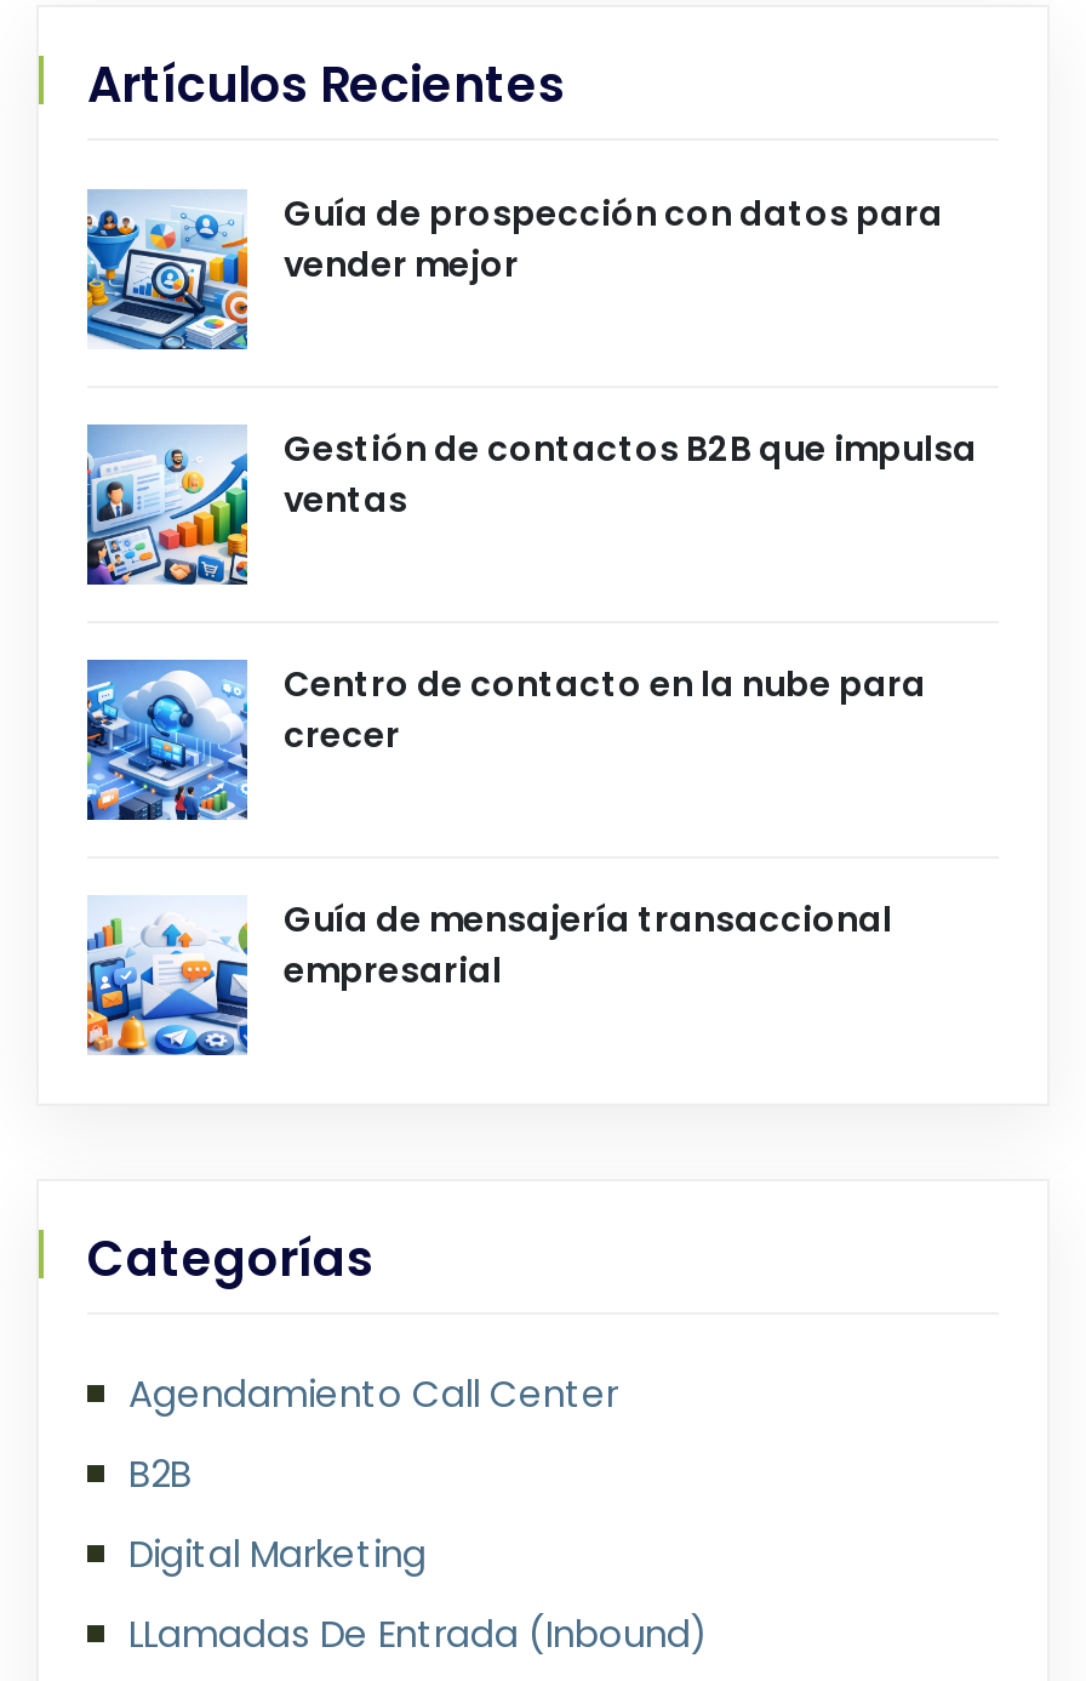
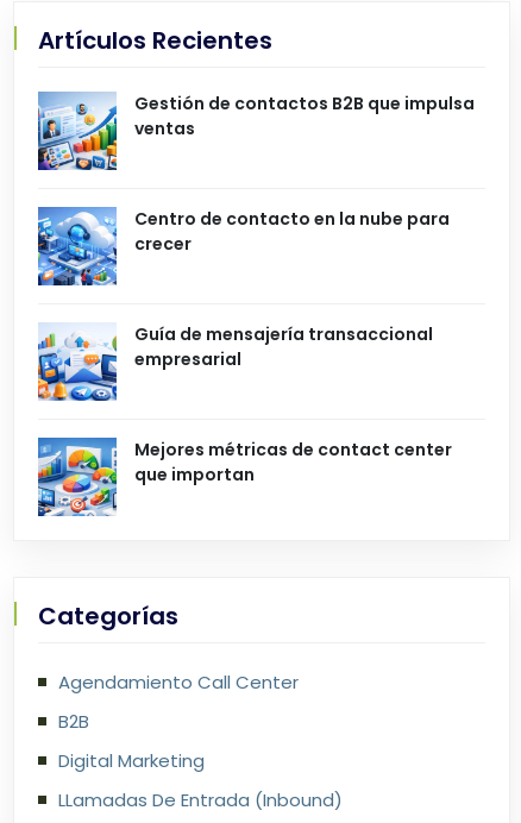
- [image]
- Guía de prospección con datos para
- vender mejor

moved up: [image] | Gestión de contactos B2B que impulsa | ventas | Centro de contacto en la nube para | crecer | Guía de mensajería transaccional | empresarial

+ [image]
+ Mejores métricas de contact center
+ que importan
